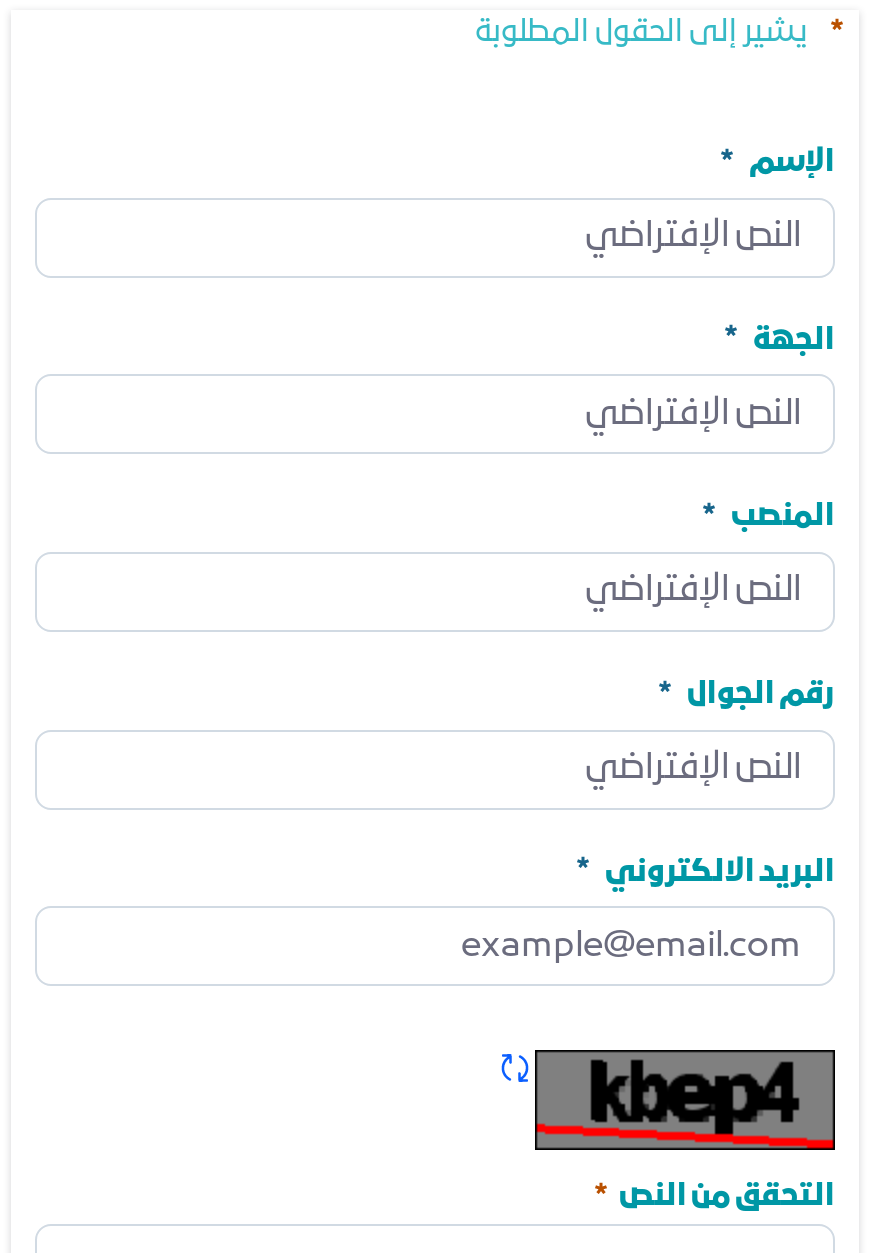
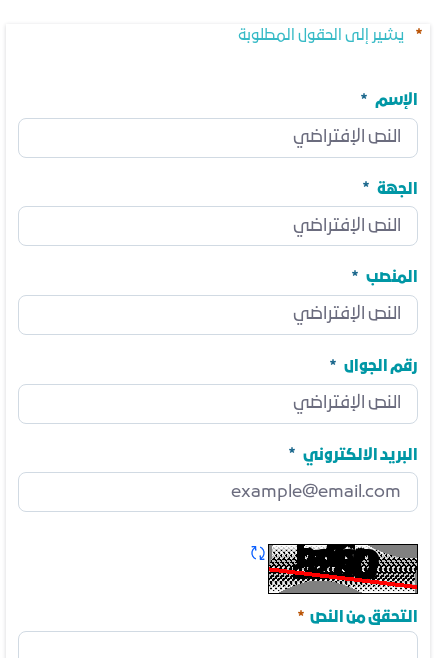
- [image]
+ [image]
